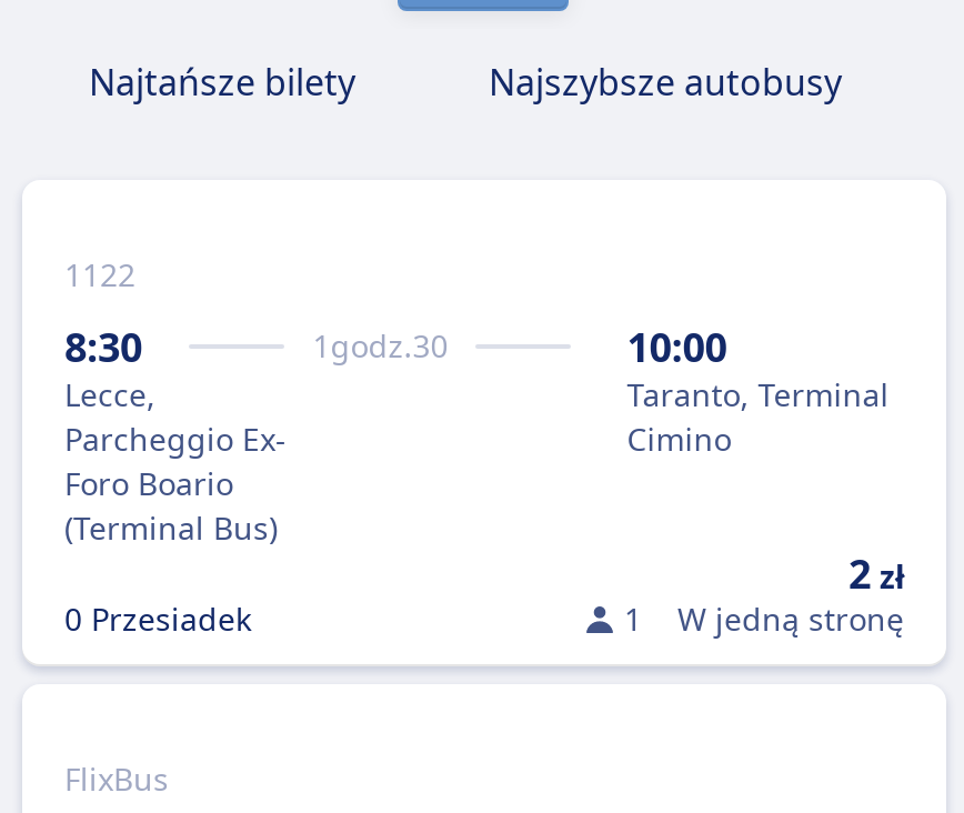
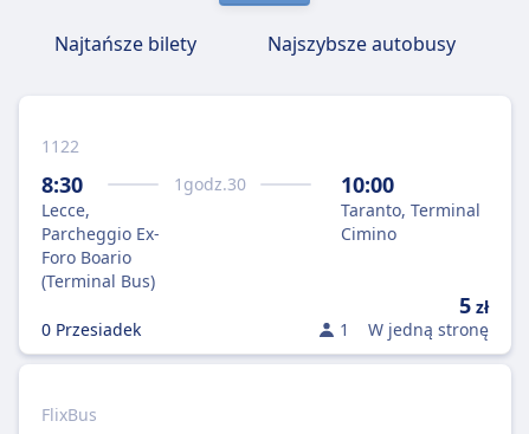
- 2 zł
+ 5 zł
